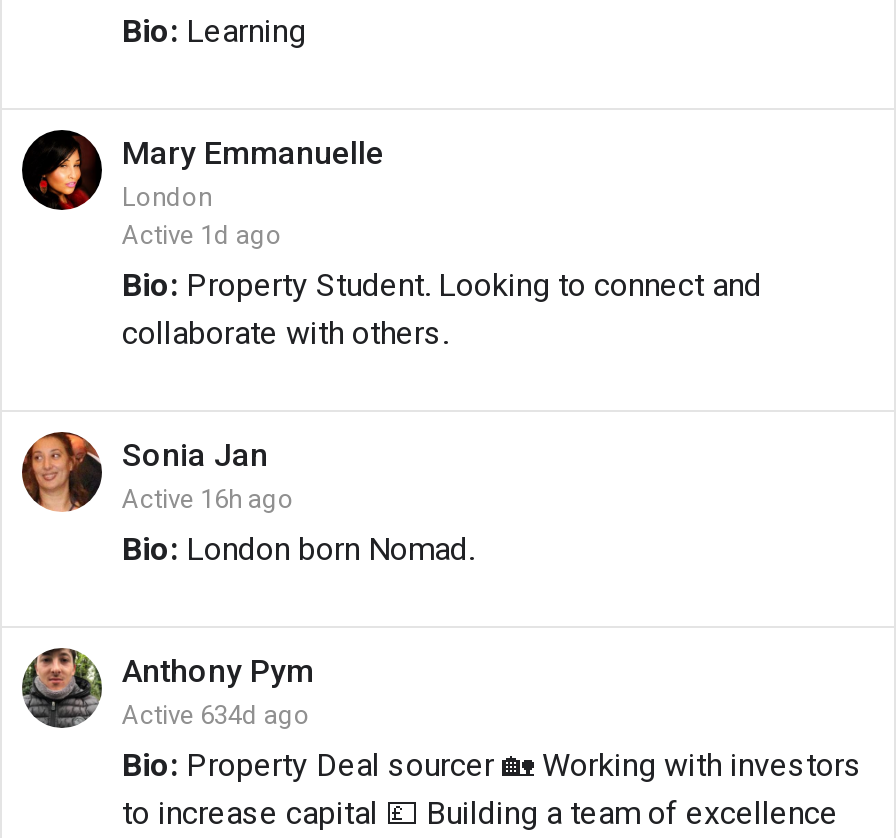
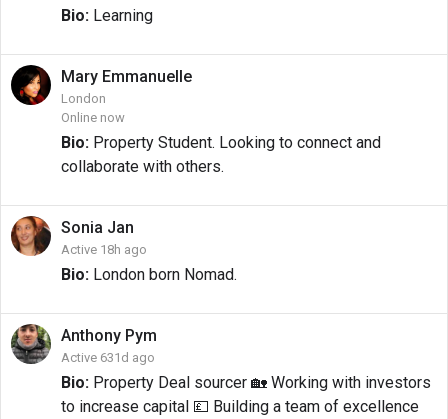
- Active 1d ago
+ Online now

- Active 16h ago
+ Active 18h ago

- Active 634d ago
+ Active 631d ago
